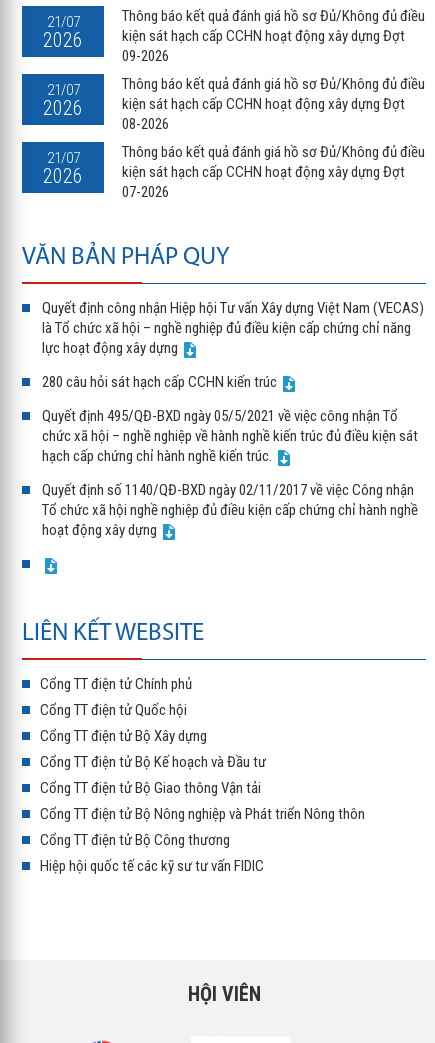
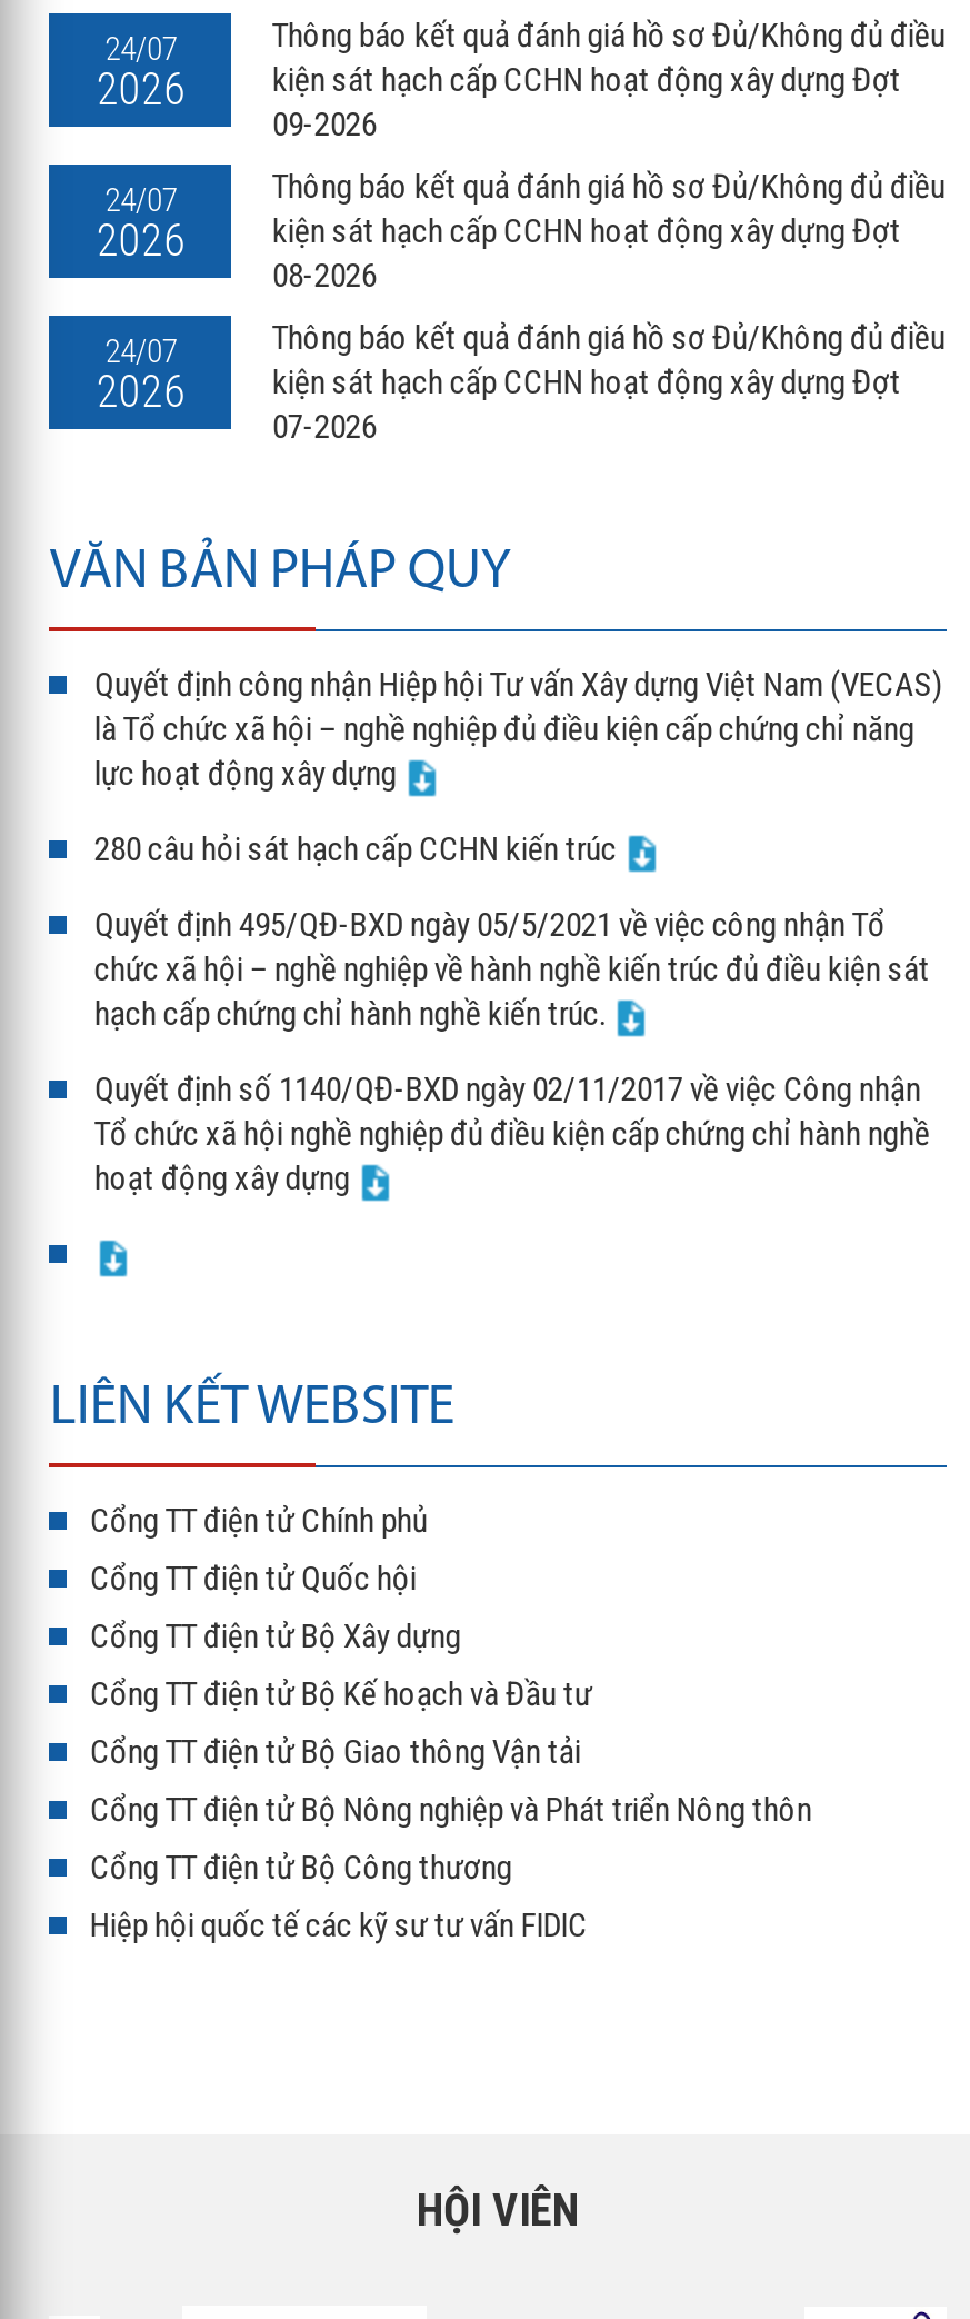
- 21/07
+ 24/07

- 21/07
+ 24/07

- 21/07
+ 24/07
